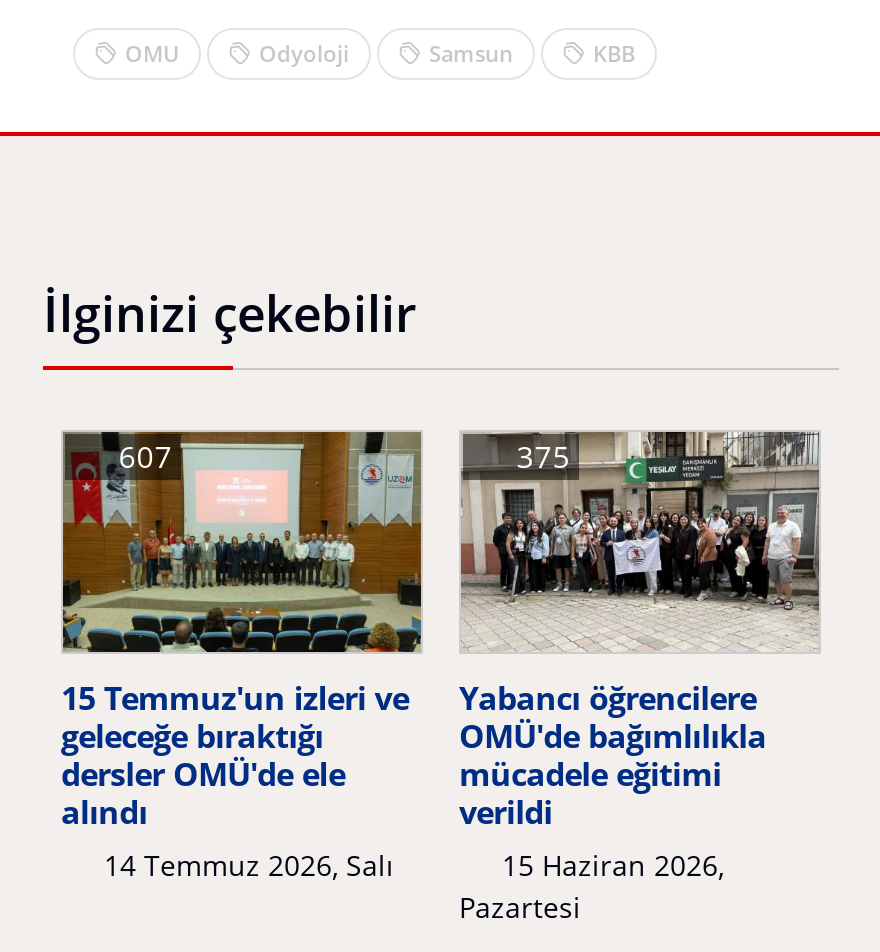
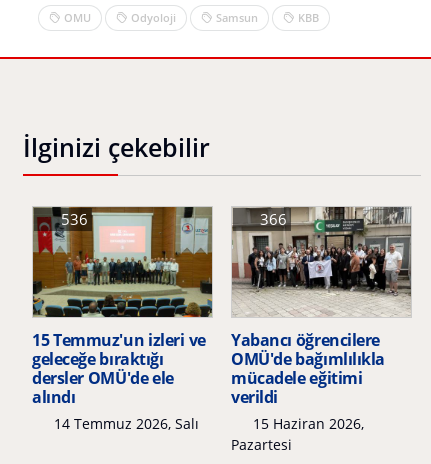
- 607
+ 536

- 375
+ 366
